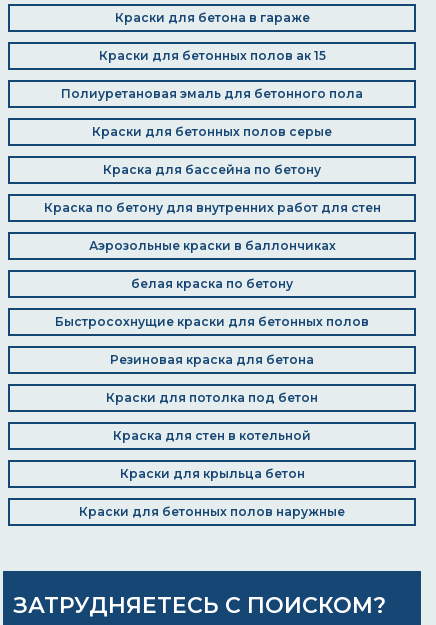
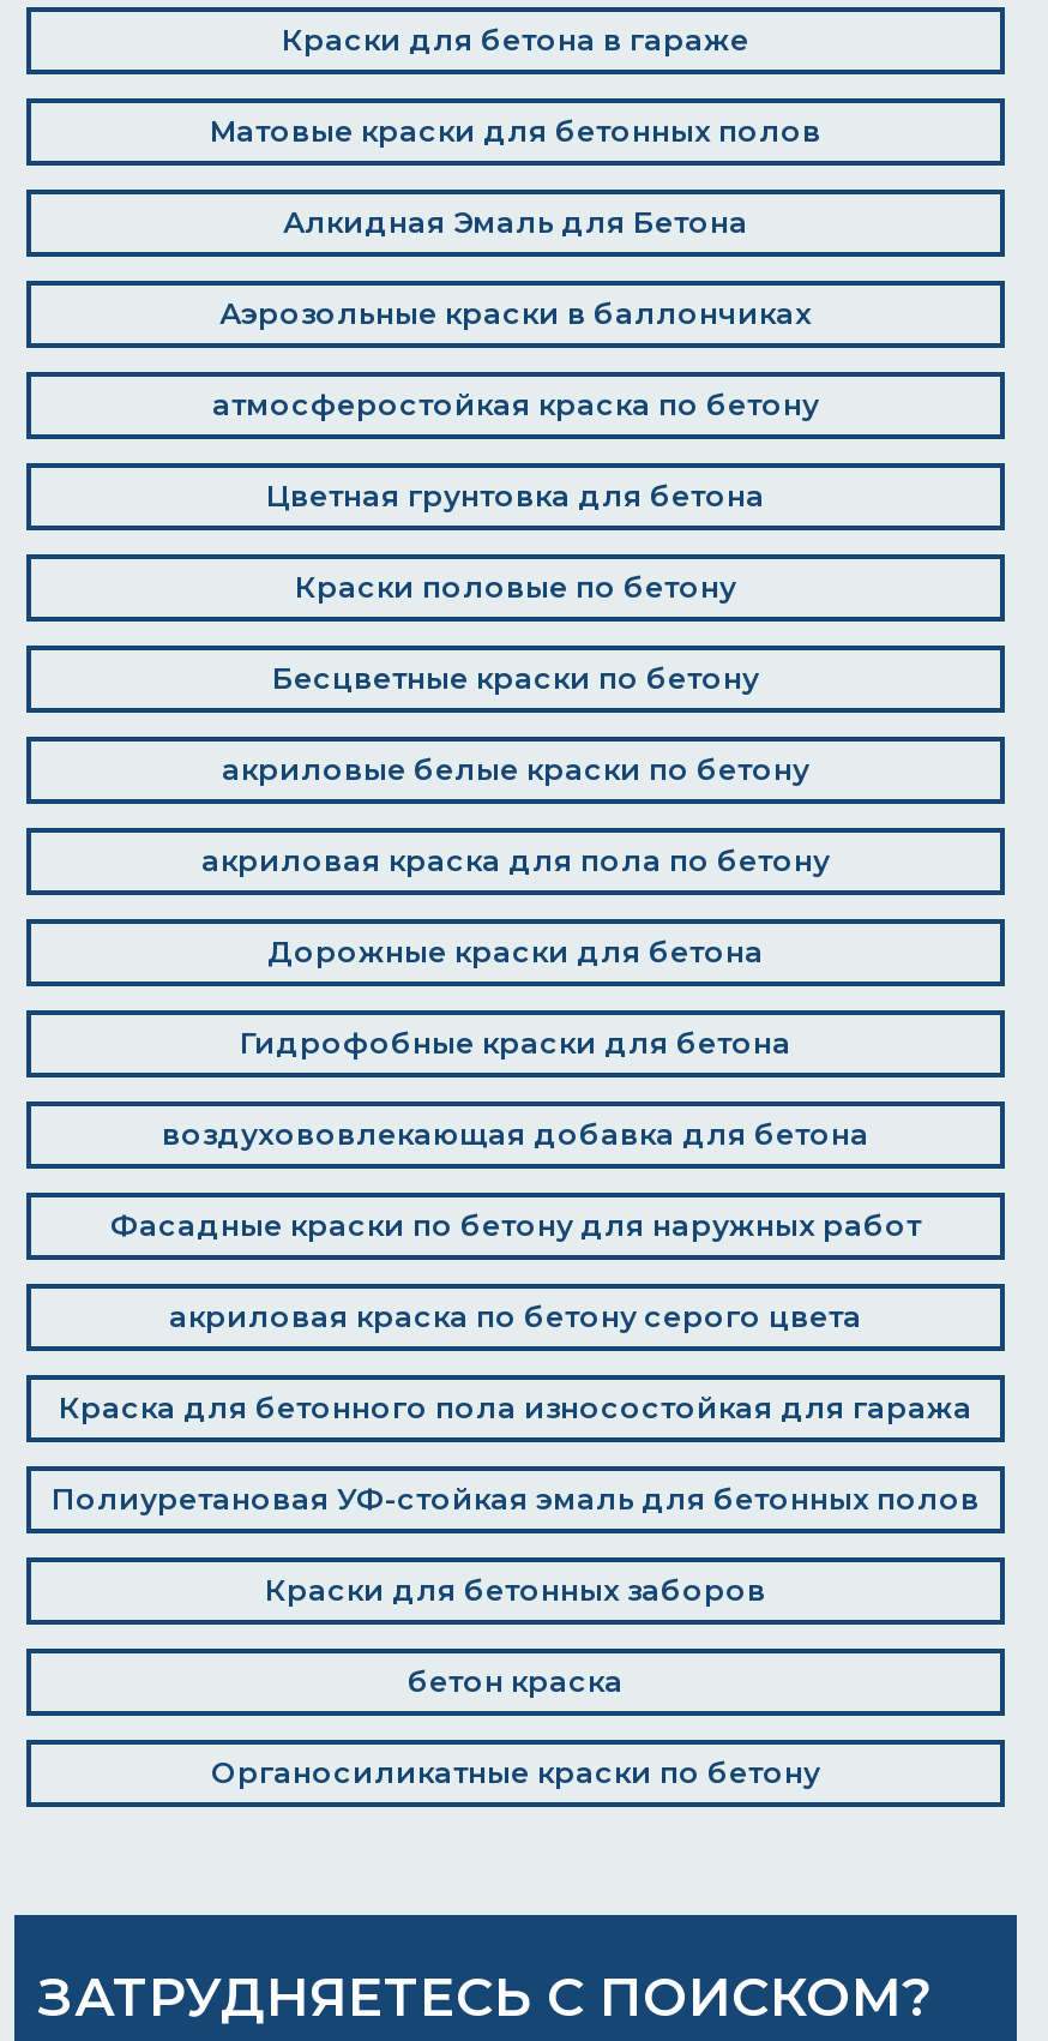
- Краски для бетонных полов ак 15
- Полиуретановая эмаль для бетонного пола
- Краски для бетонных полов серые
- Краска для бассейна по бетону
- Краска по бетону для внутренних работ для стен
+ Матовые краски для бетонных полов
+ Алкидная Эмаль для Бетона

moved up: Аэрозольные краски в баллончиках

- белая краска по бетону
- Быстросохнущие краски для бетонных полов
- Резиновая краска для бетона
- Краски для потолка под бетон
- Краска для стен в котельной
- Краски для крыльца бетон
- Краски для бетонных полов наружные
+ атмосферостойкая краска по бетону
+ Цветная грунтовка для бетона
+ Краски половые по бетону
+ Бесцветные краски по бетону
+ акриловые белые краски по бетону
+ акриловая краска для пола по бетону
+ Дорожные краски для бетона
+ Гидрофобные краски для бетона
+ воздухововлекающая добавка для бетона
+ Фасадные краски по бетону для наружных работ
+ акриловая краска по бетону серого цвета
+ Краска для бетонного пола износостойкая для гаража
+ Полиуретановая УФ-стойкая эмаль для бетонных полов
+ Краски для бетонных заборов
+ бетон краска
+ Органосиликатные краски по бетону
